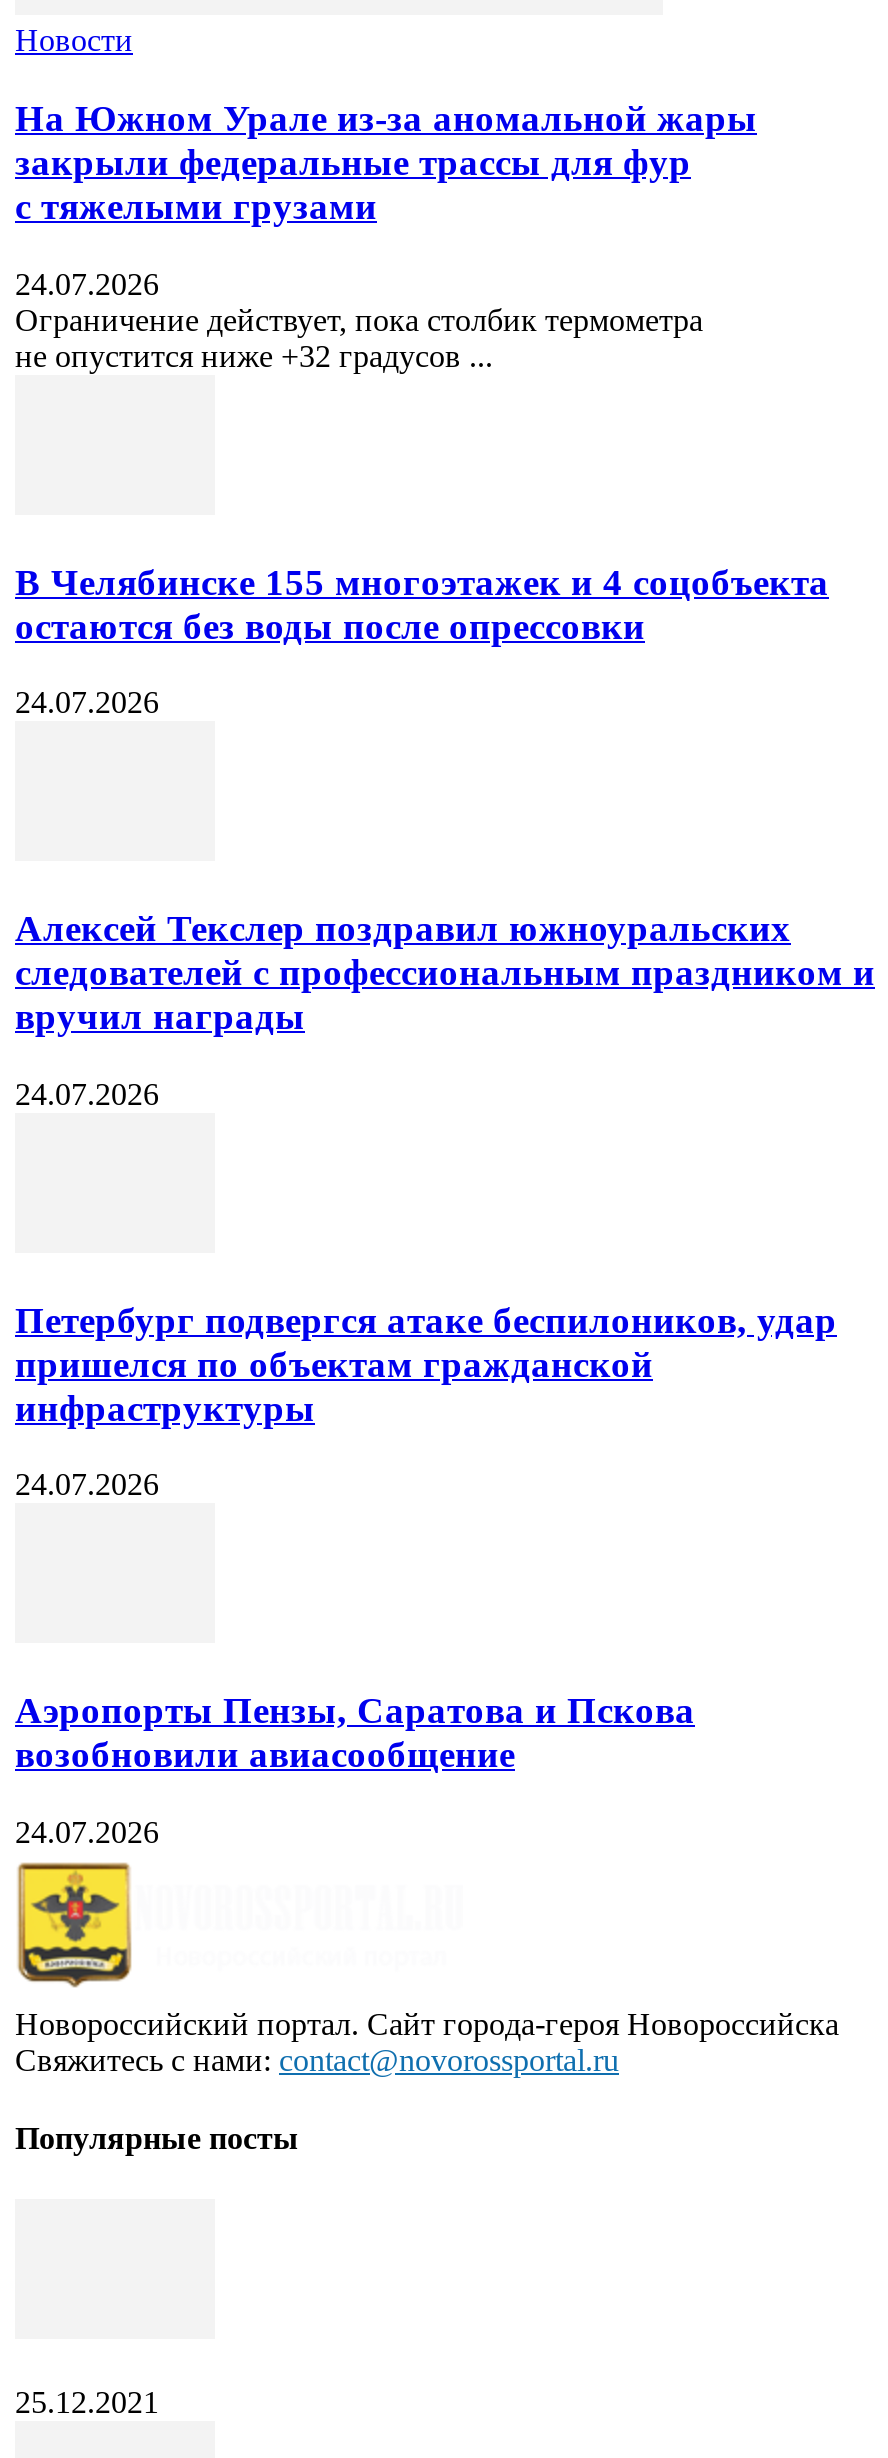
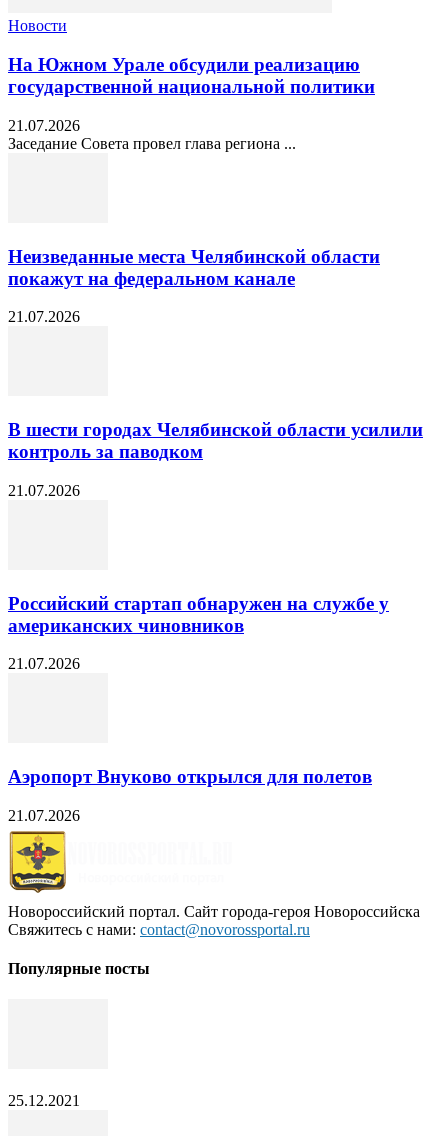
- На Южном Урале из‑за аномальной жары
- закрыли федеральные трассы для фур
- с тяжелыми грузами
+ На Южном Урале обсудили реализацию
+ государственной национальной политики

- 24.07.2026
- Ограничение действует, пока столбик термометра
- не опустится ниже +32 градусов ...
+ 21.07.2026
+ Заседание Совета провел глава региона ...

- В Челябинске 155 многоэтажек и 4 соцобъекта
- остаются без воды после опрессовки
+ Неизведанные места Челябинской области
+ покажут на федеральном канале

- 24.07.2026
+ 21.07.2026

- Алексей Текслер поздравил южноуральских
- следователей с профессиональным праздником и
- вручил награды
+ В шести городах Челябинской области усилили
+ контроль за паводком

- 24.07.2026
+ 21.07.2026

- Петербург подвергся атаке беспилоников, удар
- пришелся по объектам гражданской
- инфраструктуры
+ Российский стартап обнаружен на службе у
+ американских чиновников

- 24.07.2026
+ 21.07.2026

- Аэропорты Пензы, Саратова и Пскова
- возобновили авиасообщение
+ Аэропорт Внуково открылся для полетов

- 24.07.2026
+ 21.07.2026
